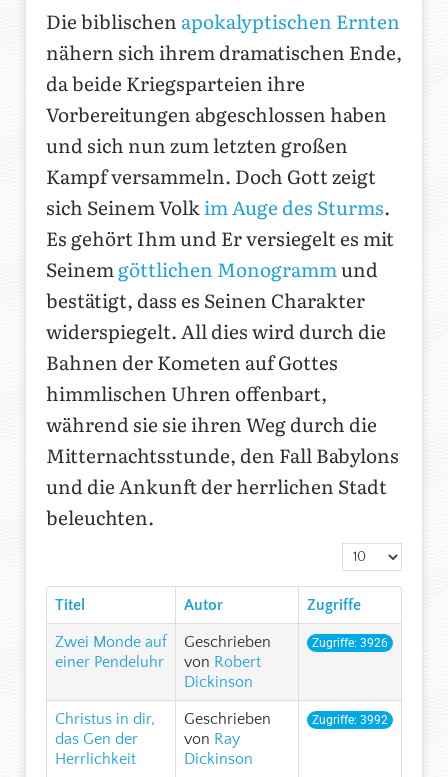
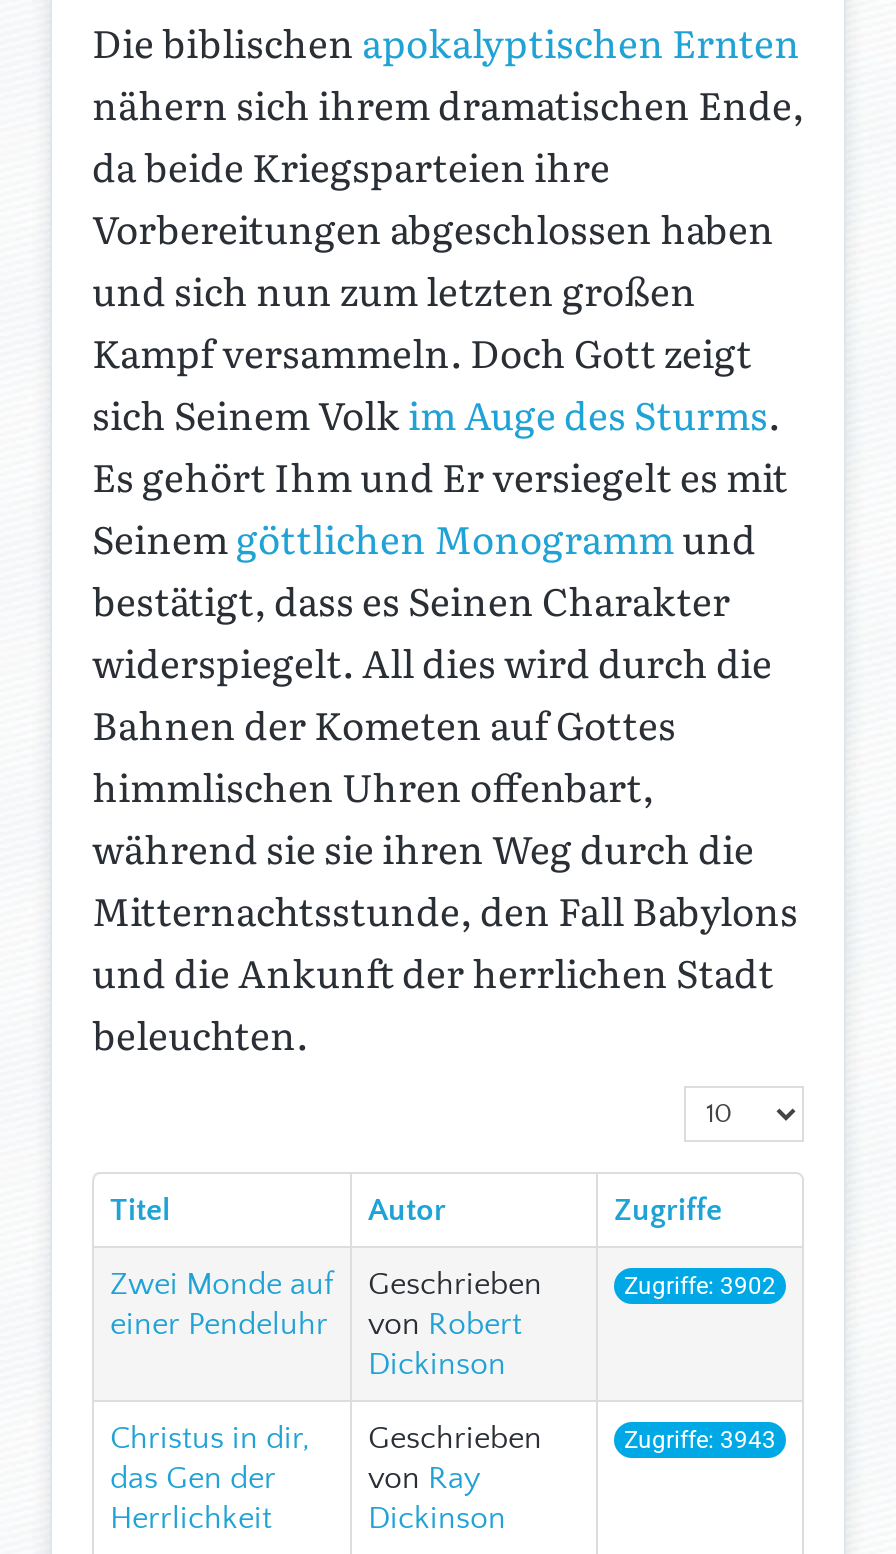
- Zugriffe: 3926
+ Zugriffe: 3902

- Zugriffe: 3992
+ Zugriffe: 3943
